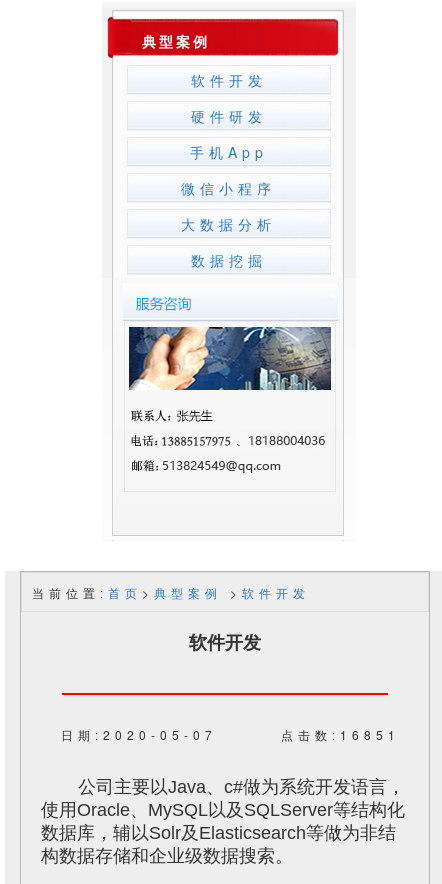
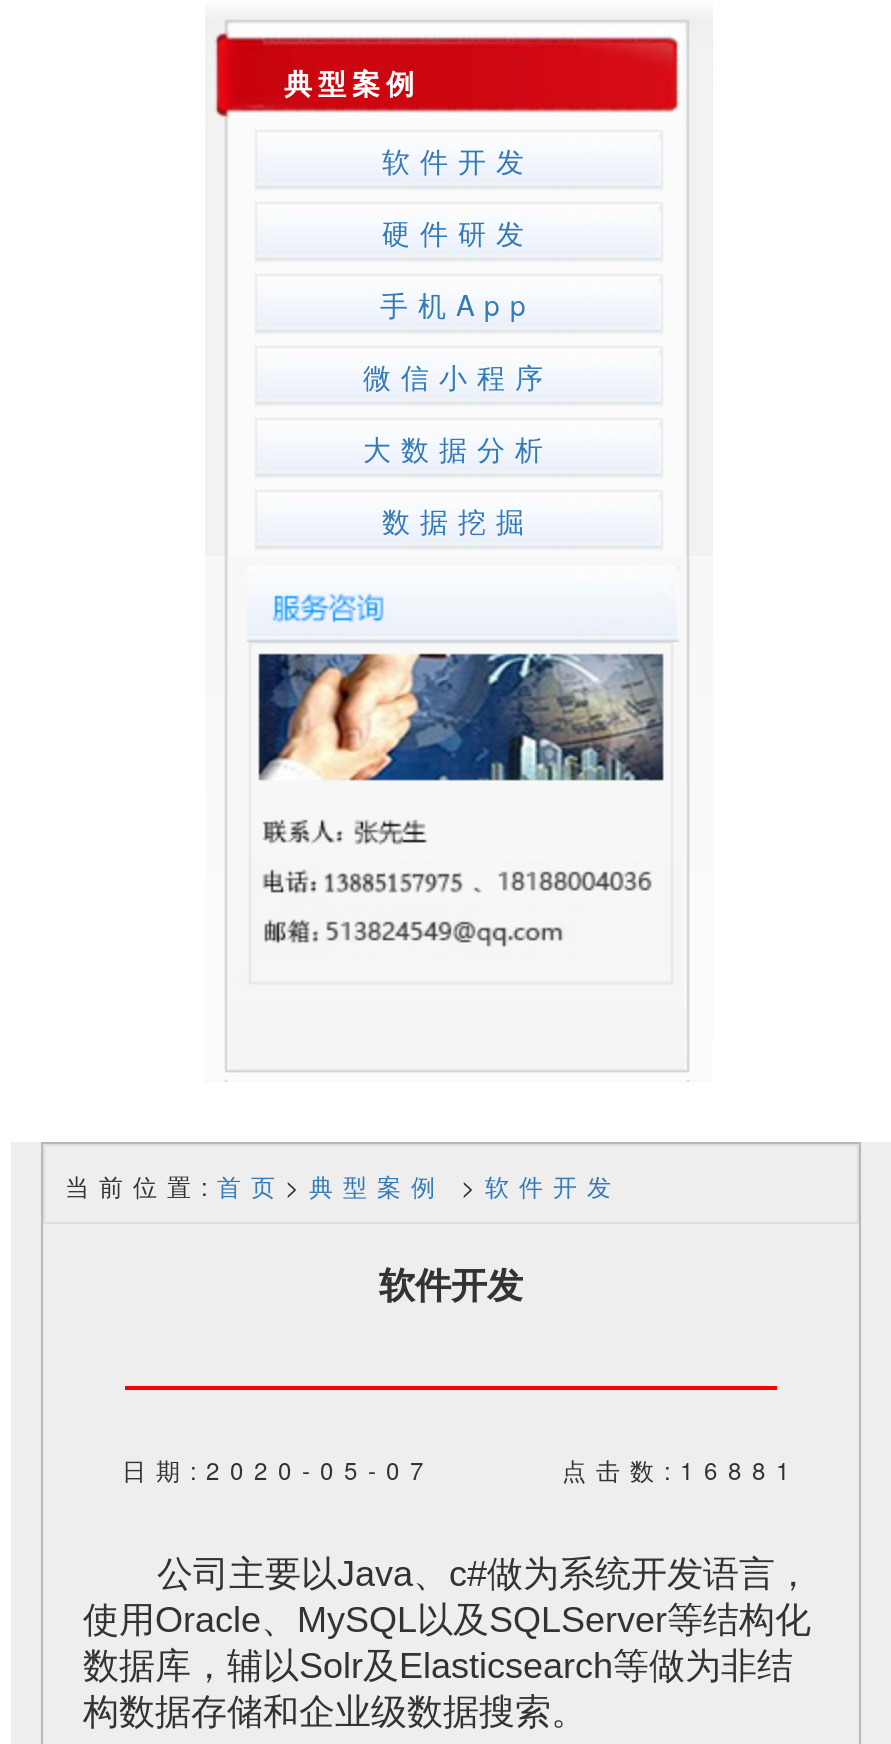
- 日期:2020-05-07 点击数:16851
+ 日期:2020-05-07 点击数:16881
